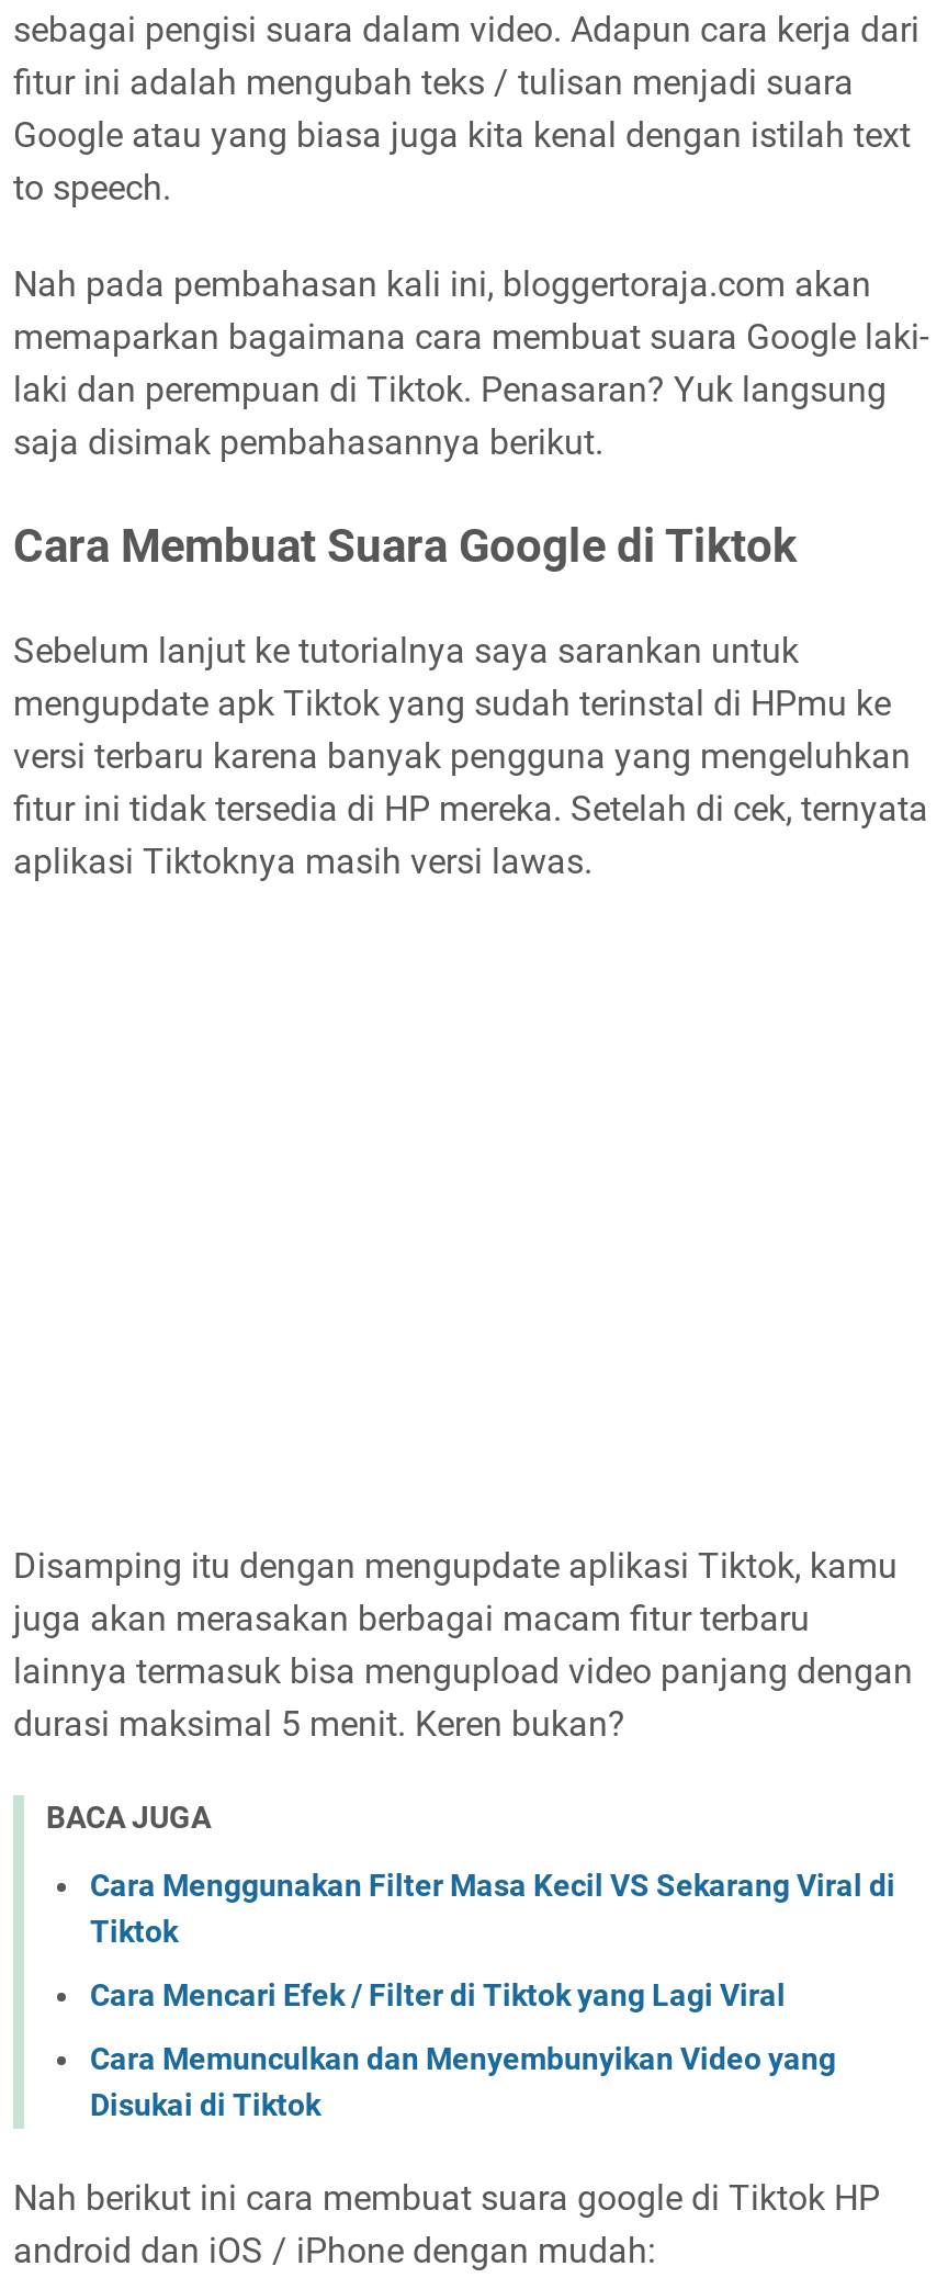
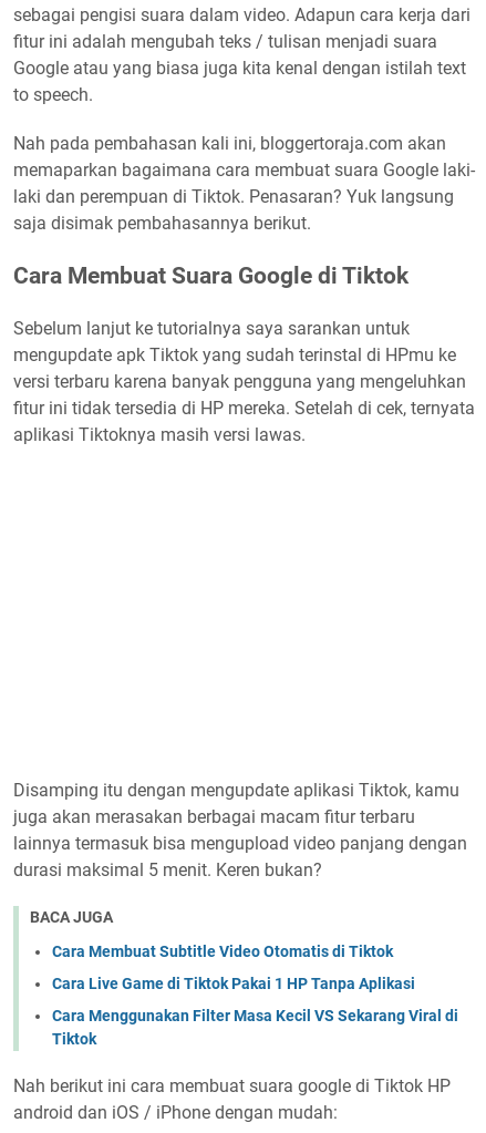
+ Cara Membuat Subtitle Video Otomatis di Tiktok
+ Cara Live Game di Tiktok Pakai 1 HP Tanpa Aplikasi

moved down: Cara Menggunakan Filter Masa Kecil VS Sekarang Viral di | Tiktok

- Cara Mencari Efek / Filter di Tiktok yang Lagi Viral
- Cara Memunculkan dan Menyembunyikan Video yang
- Disukai di Tiktok
